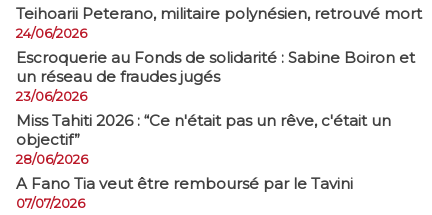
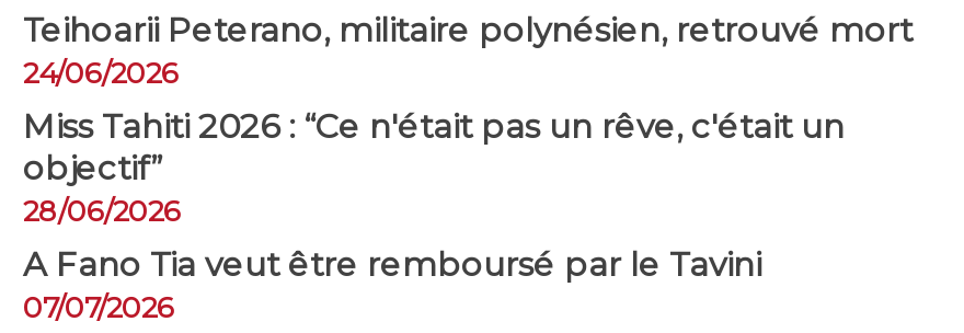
- Escroquerie au Fonds de solidarité : Sabine Boiron et
- un réseau de fraudes jugés
- 23/06/2026
